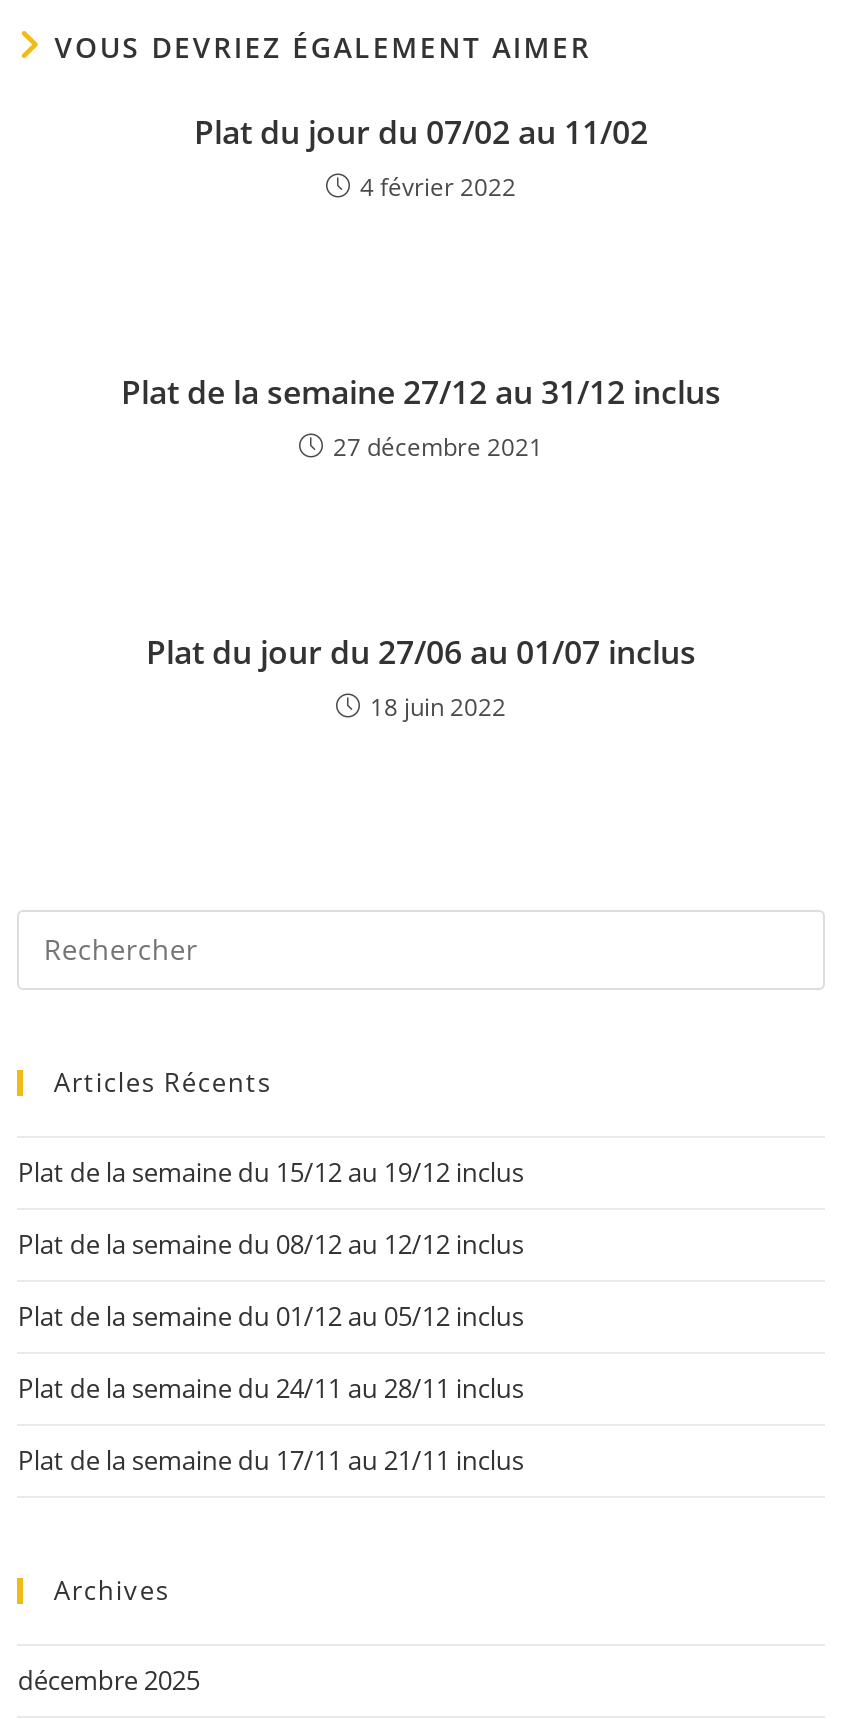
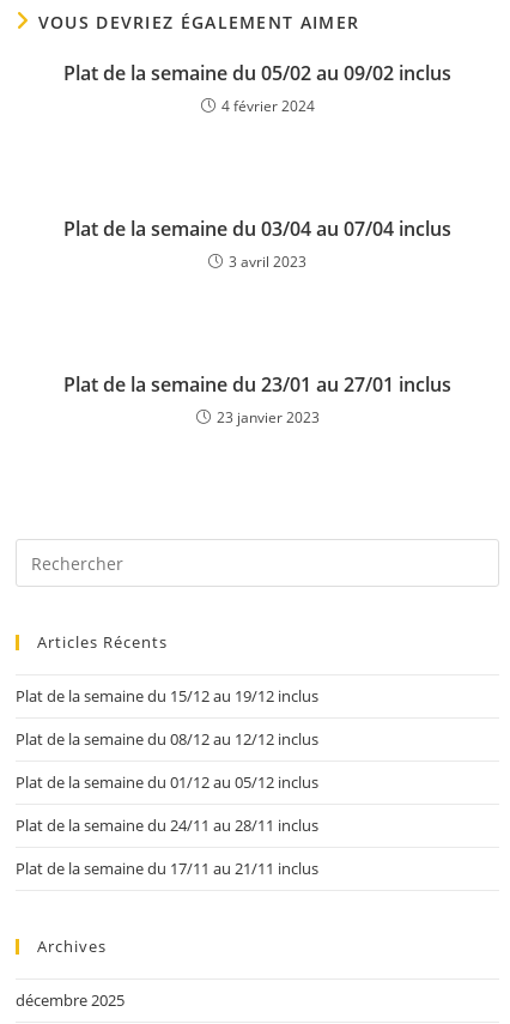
- Plat du jour du 07/02 au 11/02
- 4 février 2022
+ Plat de la semaine du 05/02 au 09/02 inclus
+ 4 février 2024

- Plat de la semaine 27/12 au 31/12 inclus
- 27 décembre 2021
+ Plat de la semaine du 03/04 au 07/04 inclus
+ 3 avril 2023

- Plat du jour du 27/06 au 01/07 inclus
- 18 juin 2022
+ Plat de la semaine du 23/01 au 27/01 inclus
+ 23 janvier 2023
